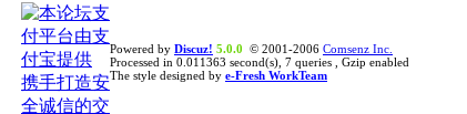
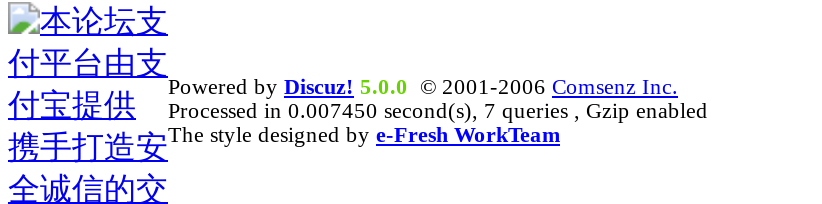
- Processed in 0.011363 second(s), 7 queries , Gzip enabled
+ Processed in 0.007450 second(s), 7 queries , Gzip enabled
